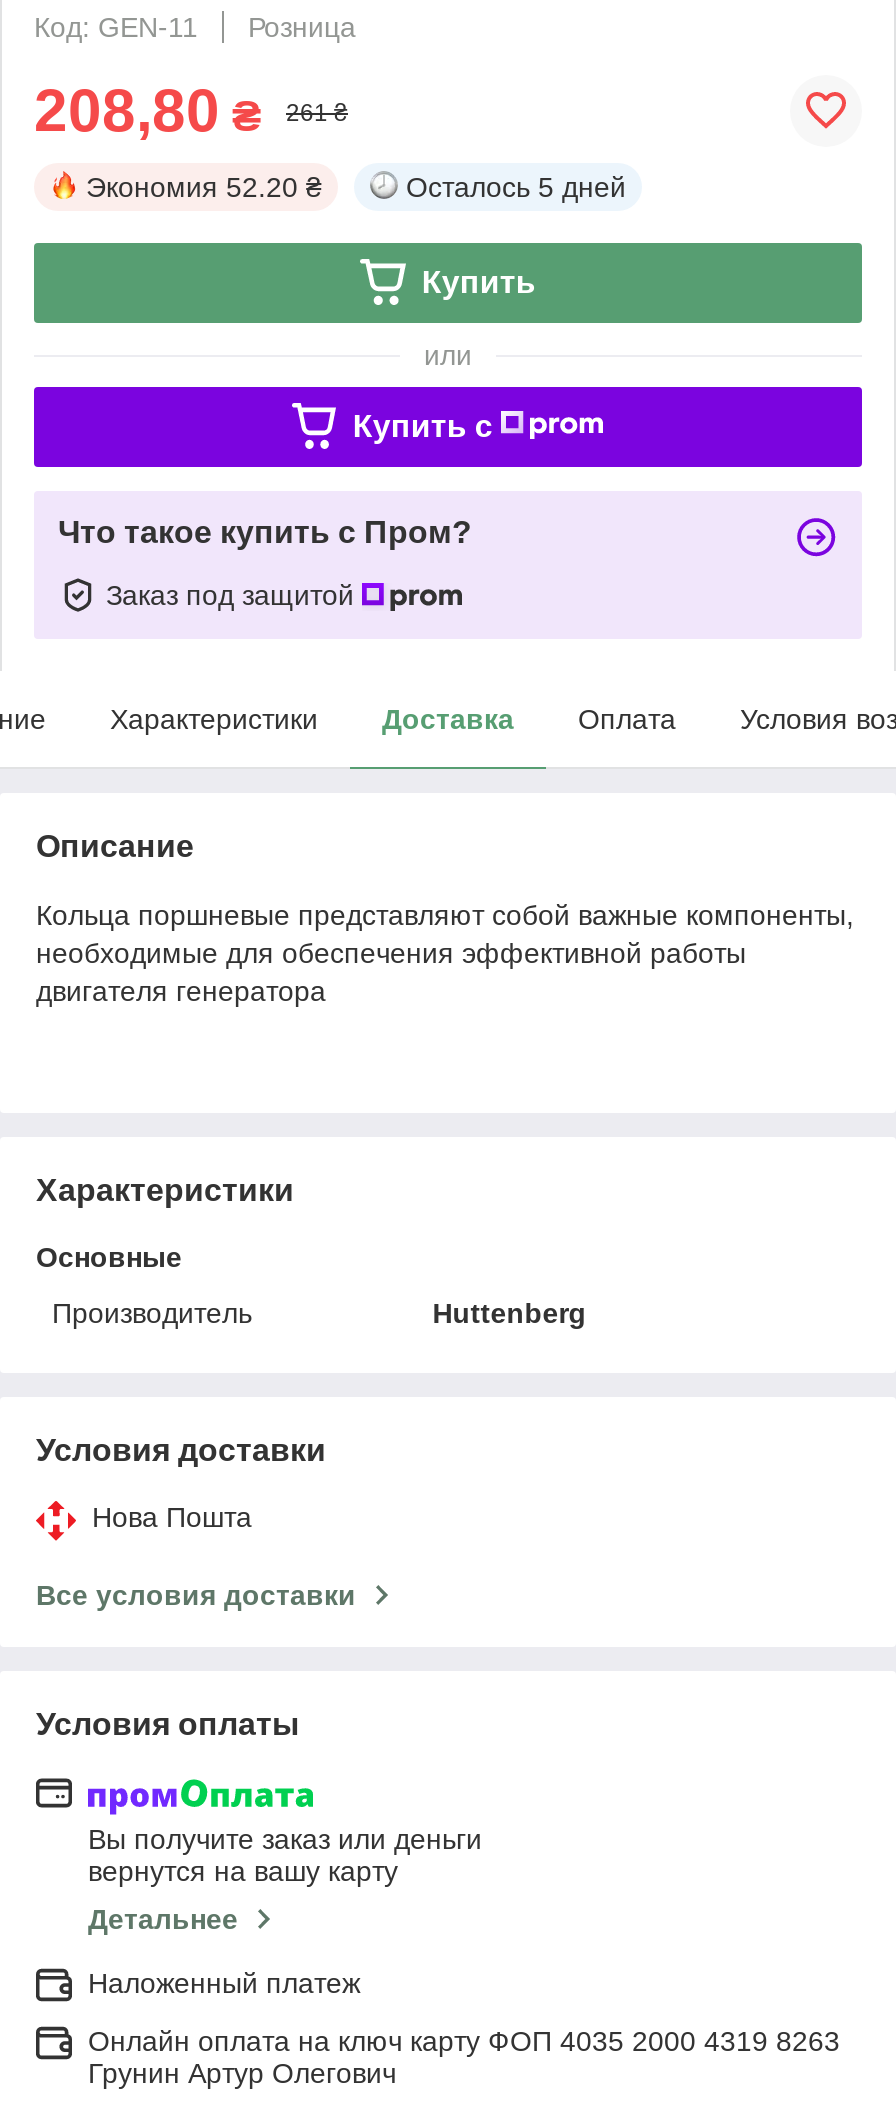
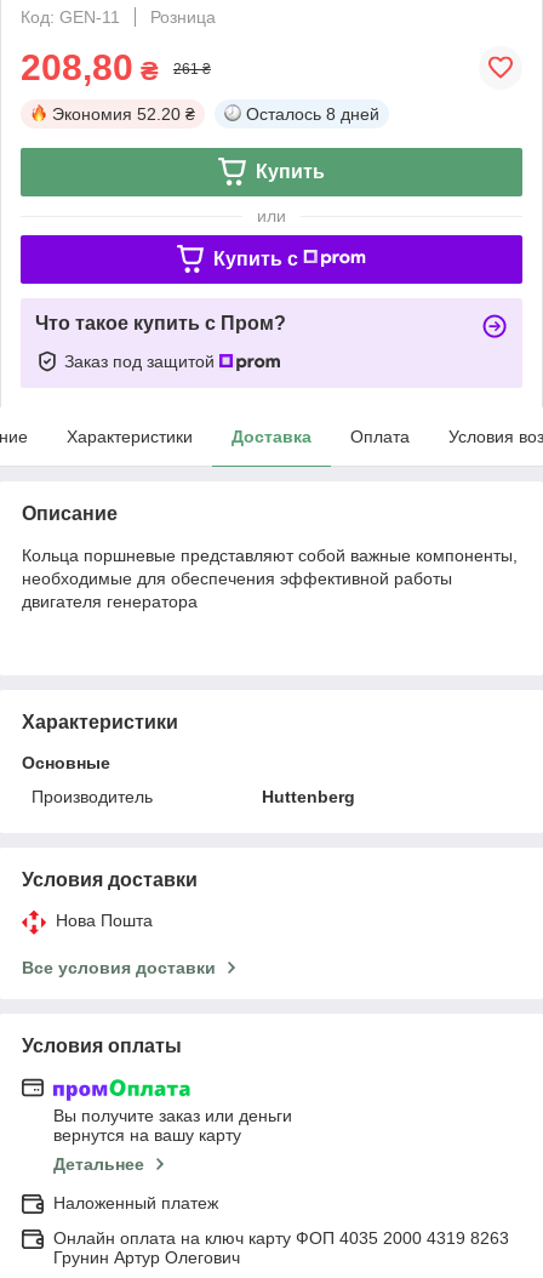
- Осталось 5 дней
+ Осталось 8 дней
